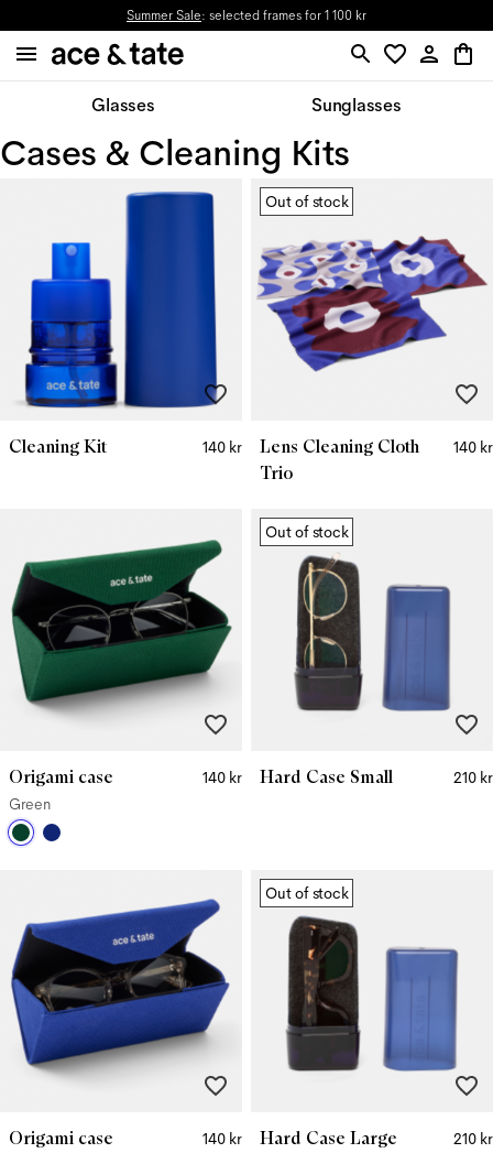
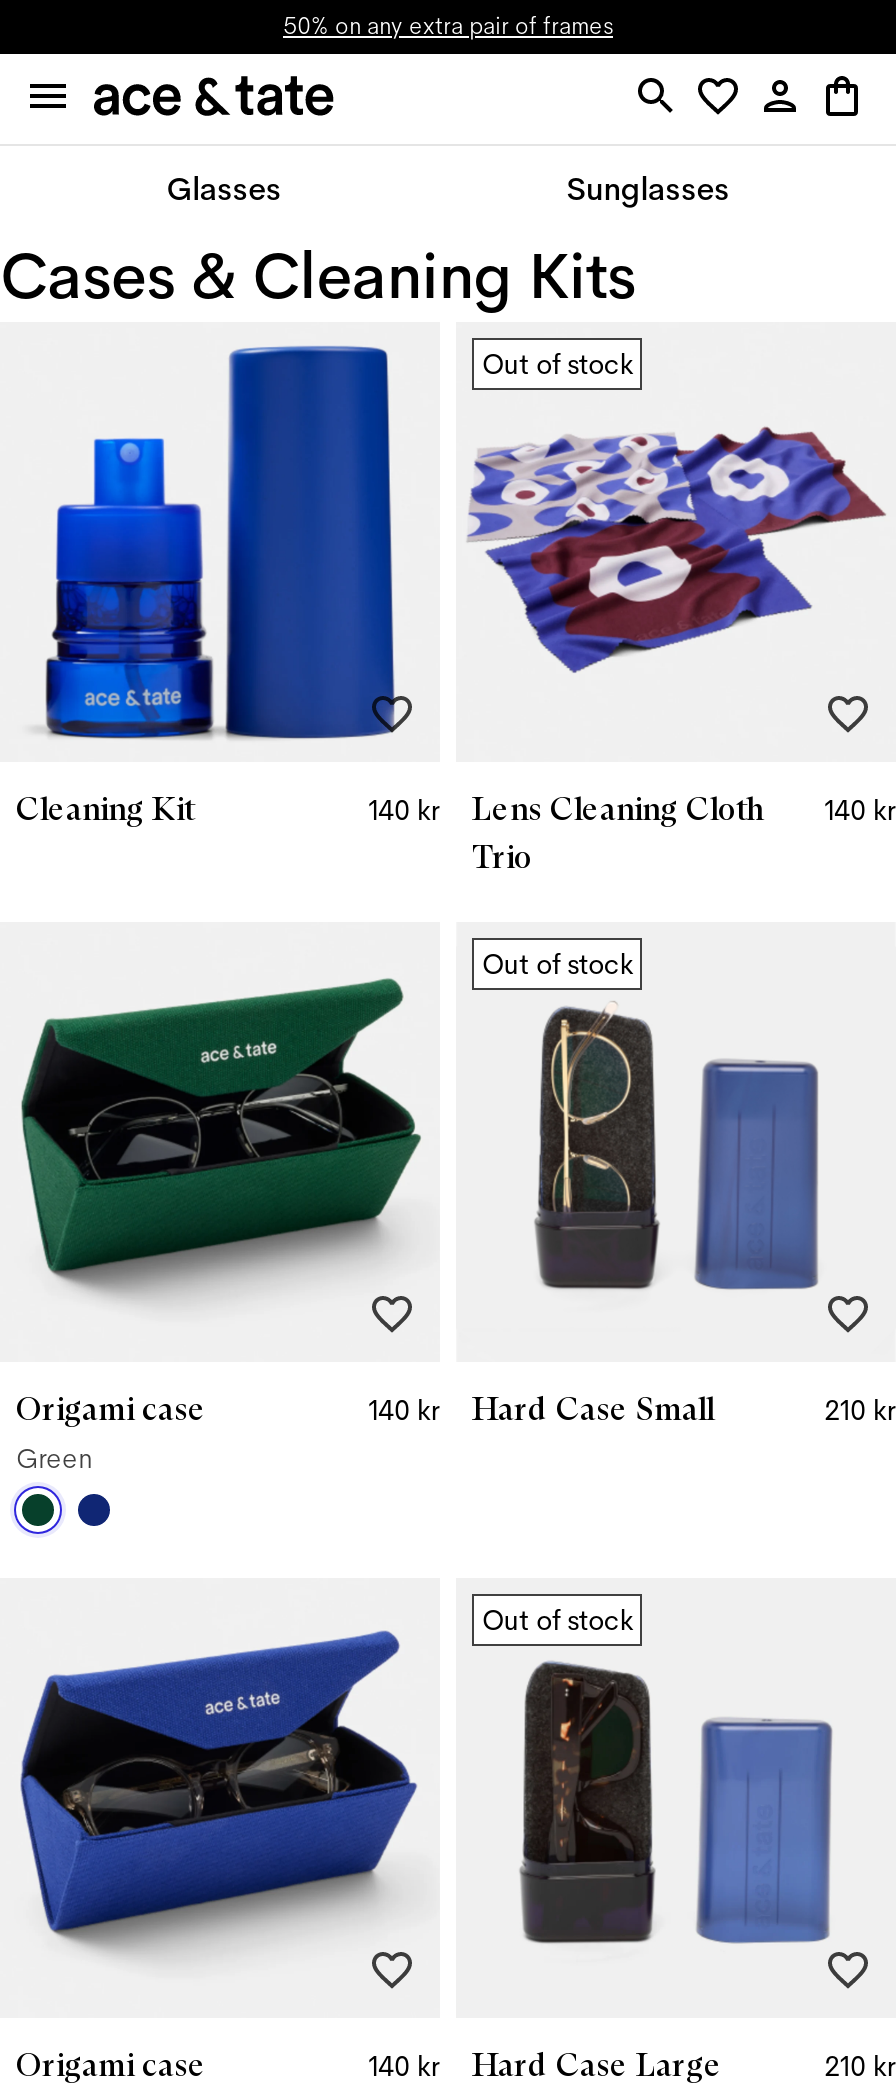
- Summer Sale: selected frames for 1 100 kr
+ 50% on any extra pair of frames
